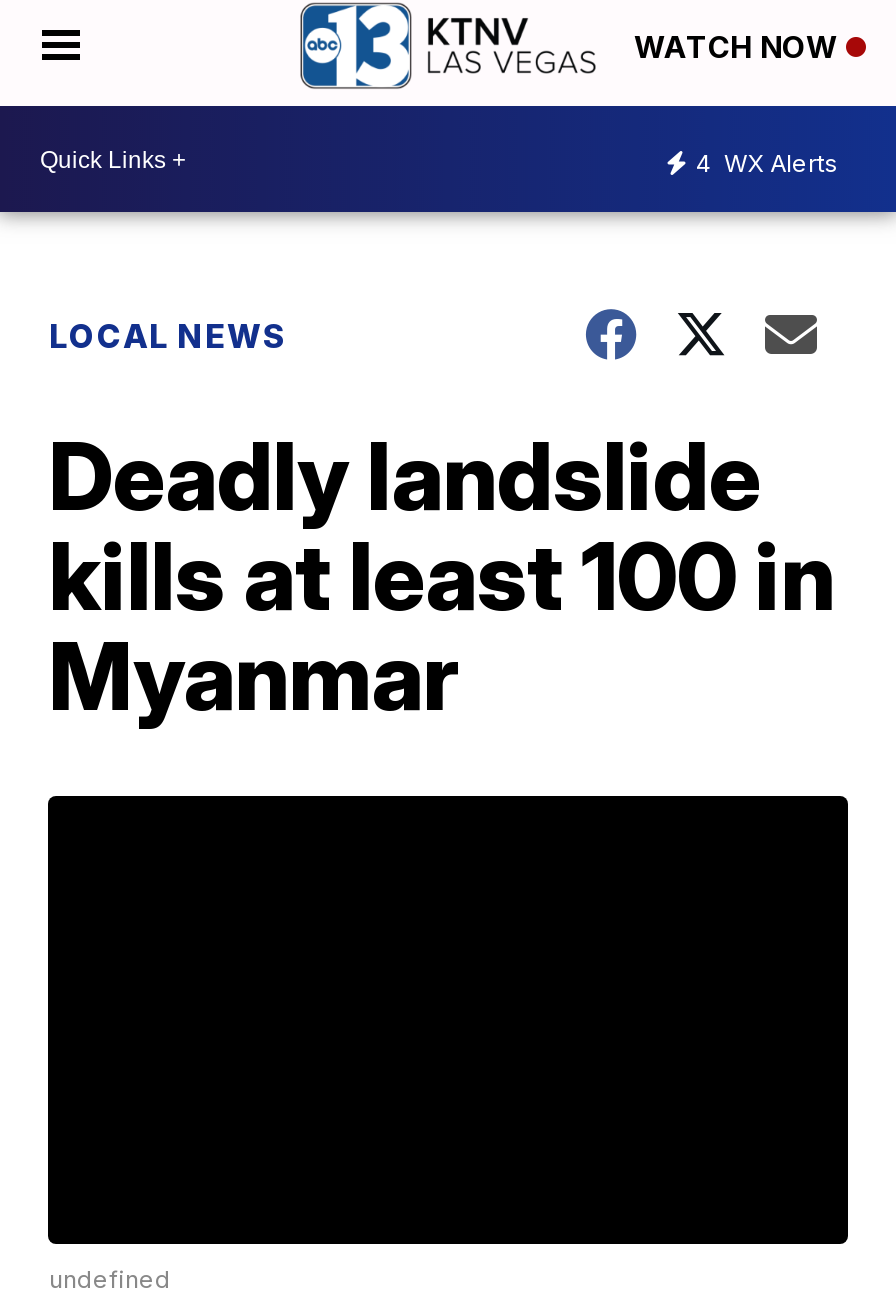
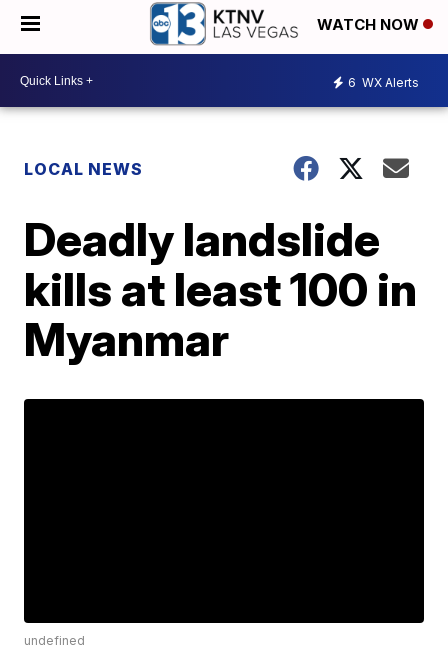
- 4 WX Alerts
+ 6 WX Alerts
